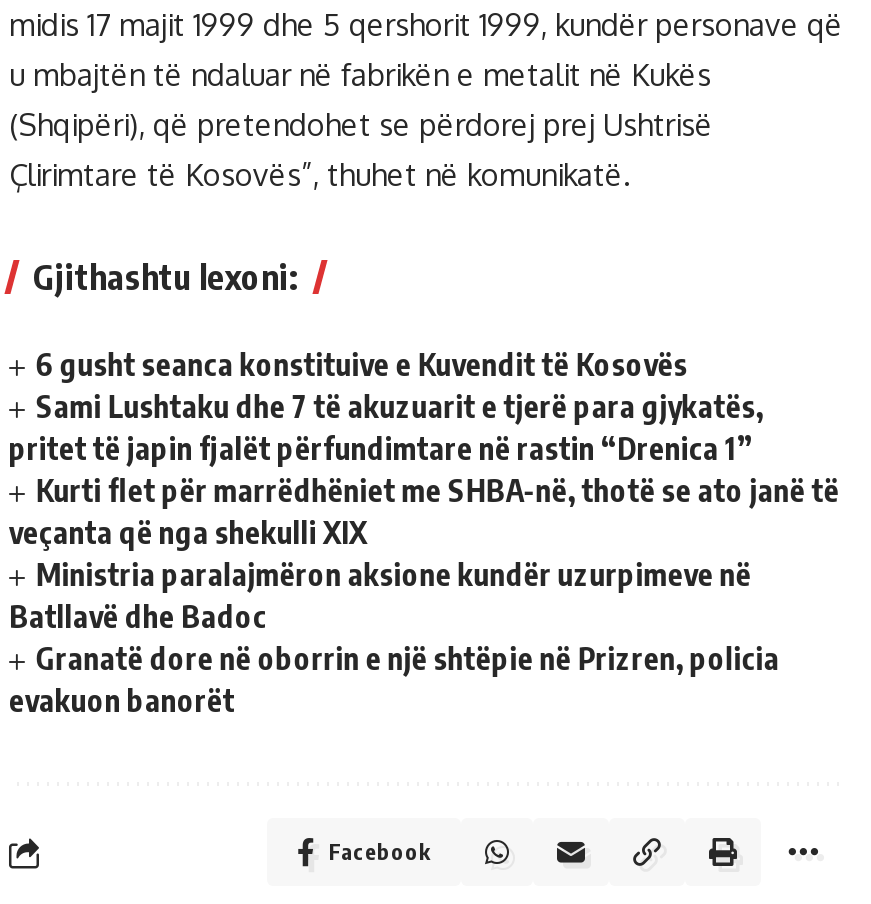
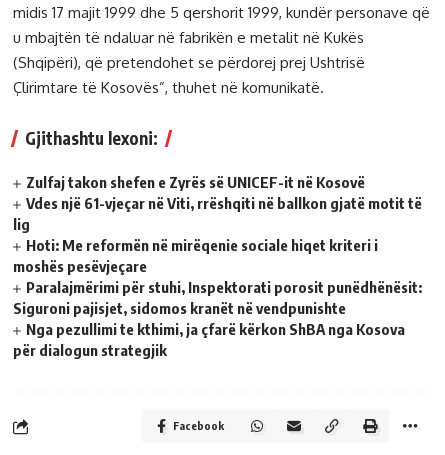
- 6 gusht seanca konstituive e Kuvendit të Kosovës
- Sami Lushtaku dhe 7 të akuzuarit e tjerë para gjykatës,
- pritet të japin fjalët përfundimtare në rastin “Drenica 1”
- Kurti flet për marrëdhëniet me SHBA-në, thotë se ato janë të
- veçanta që nga shekulli XIX
- Ministria paralajmëron aksione kundër uzurpimeve në
- Batllavë dhe Badoc
- Granatë dore në oborrin e një shtëpie në Prizren, policia
- evakuon banorët
+ Zulfaj takon shefen e Zyrës së UNICEF-it në Kosovë
+ Vdes një 61-vjeçar në Viti, rrëshqiti në ballkon gjatë motit të
+ lig
+ Hoti: Me reformën në mirëqenie sociale hiqet kriteri i
+ moshës pesëvjeçare
+ Paralajmërimi për stuhi, Inspektorati porosit punëdhënësit:
+ Siguroni pajisjet, sidomos kranët në vendpunishte
+ Nga pezullimi te kthimi, ja çfarë kërkon ShBA nga Kosova
+ për dialogun strategjik
